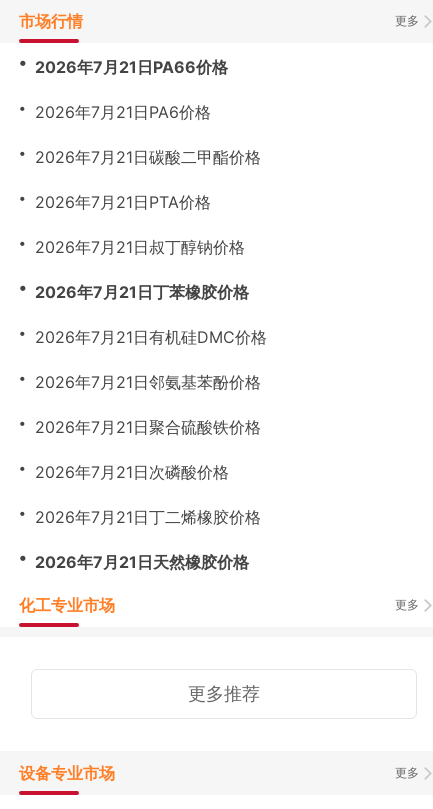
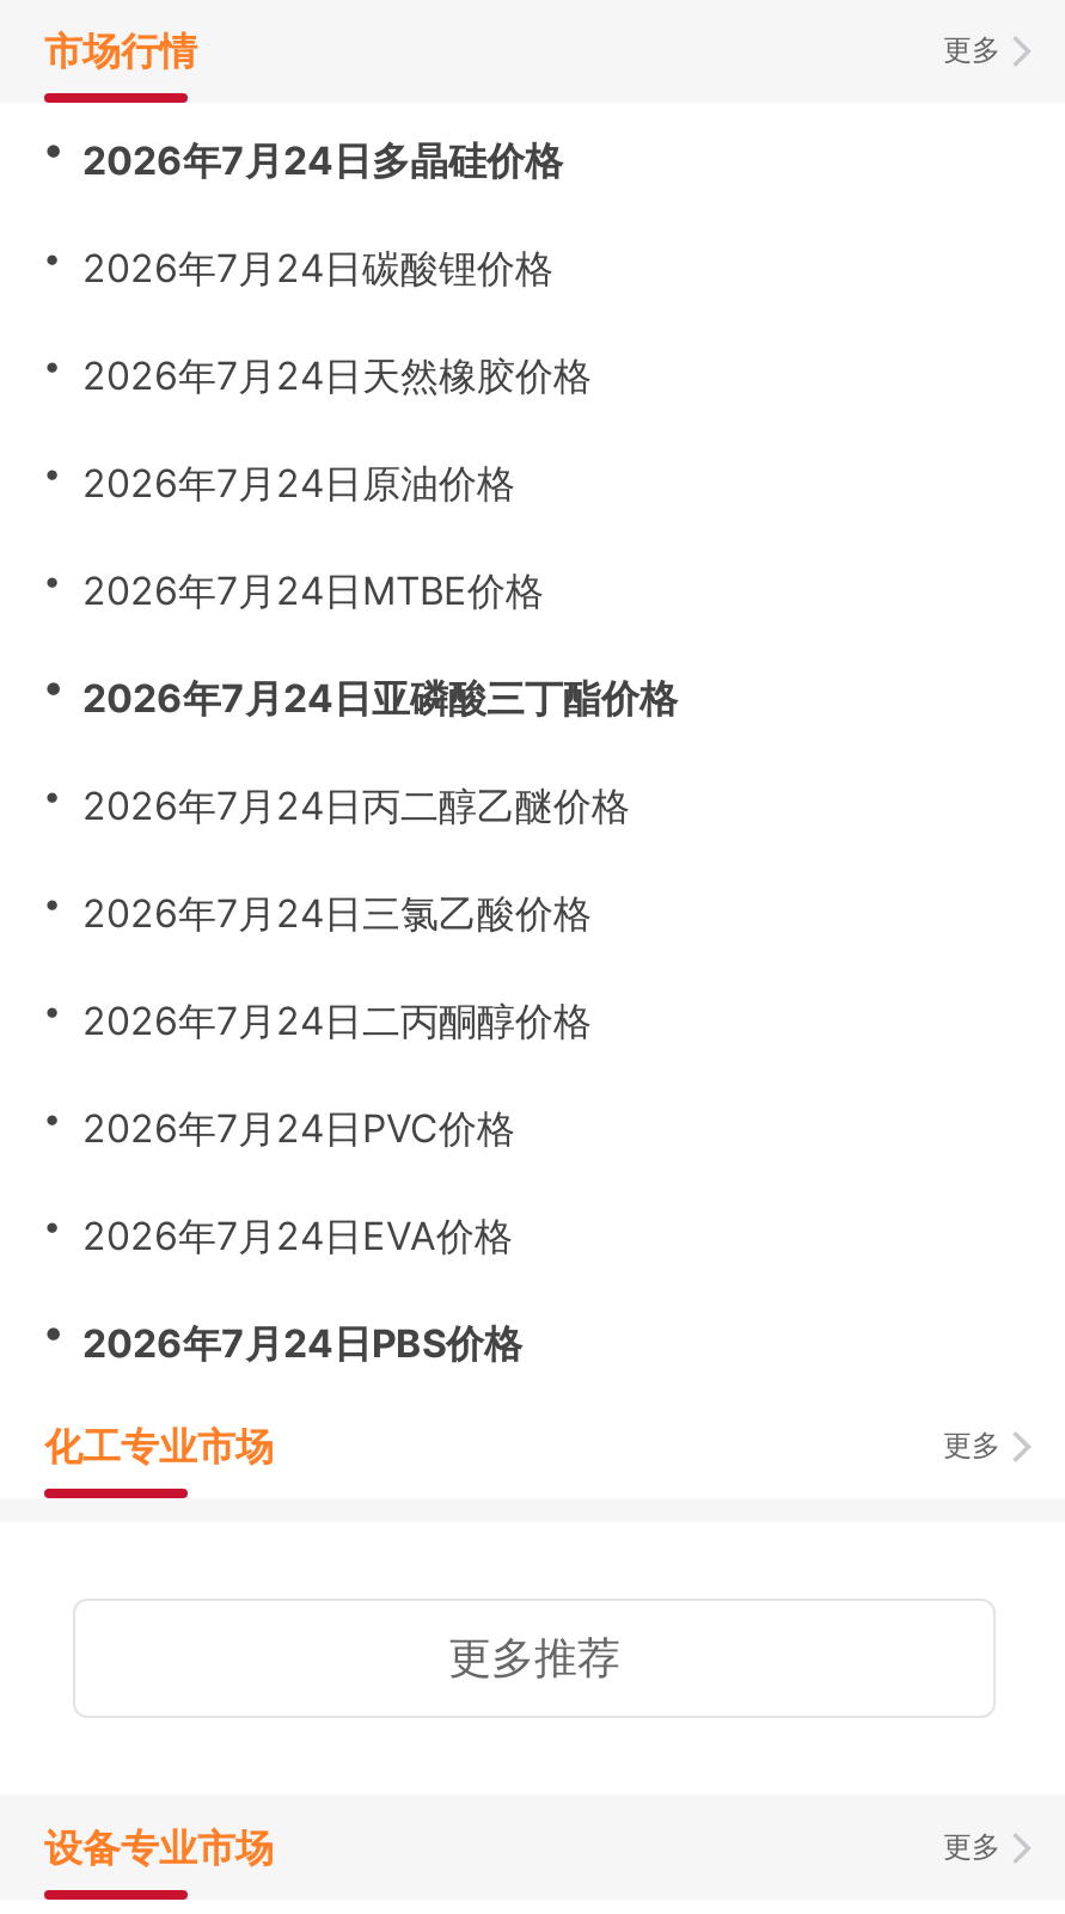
- ・2026年7月21日PA66价格
+ ・2026年7月24日多晶硅价格

- ・2026年7月21日PA6价格
+ ・2026年7月24日碳酸锂价格

- ・2026年7月21日碳酸二甲酯价格
+ ・2026年7月24日天然橡胶价格

- ・2026年7月21日PTA价格
+ ・2026年7月24日原油价格

- ・2026年7月21日叔丁醇钠价格
+ ・2026年7月24日MTBE价格

- ・2026年7月21日丁苯橡胶价格
+ ・2026年7月24日亚磷酸三丁酯价格

- ・2026年7月21日有机硅DMC价格
+ ・2026年7月24日丙二醇乙醚价格

- ・2026年7月21日邻氨基苯酚价格
+ ・2026年7月24日三氯乙酸价格

- ・2026年7月21日聚合硫酸铁价格
+ ・2026年7月24日二丙酮醇价格

- ・2026年7月21日次磷酸价格
+ ・2026年7月24日PVC价格

- ・2026年7月21日丁二烯橡胶价格
+ ・2026年7月24日EVA价格

- ・2026年7月21日天然橡胶价格
+ ・2026年7月24日PBS价格
